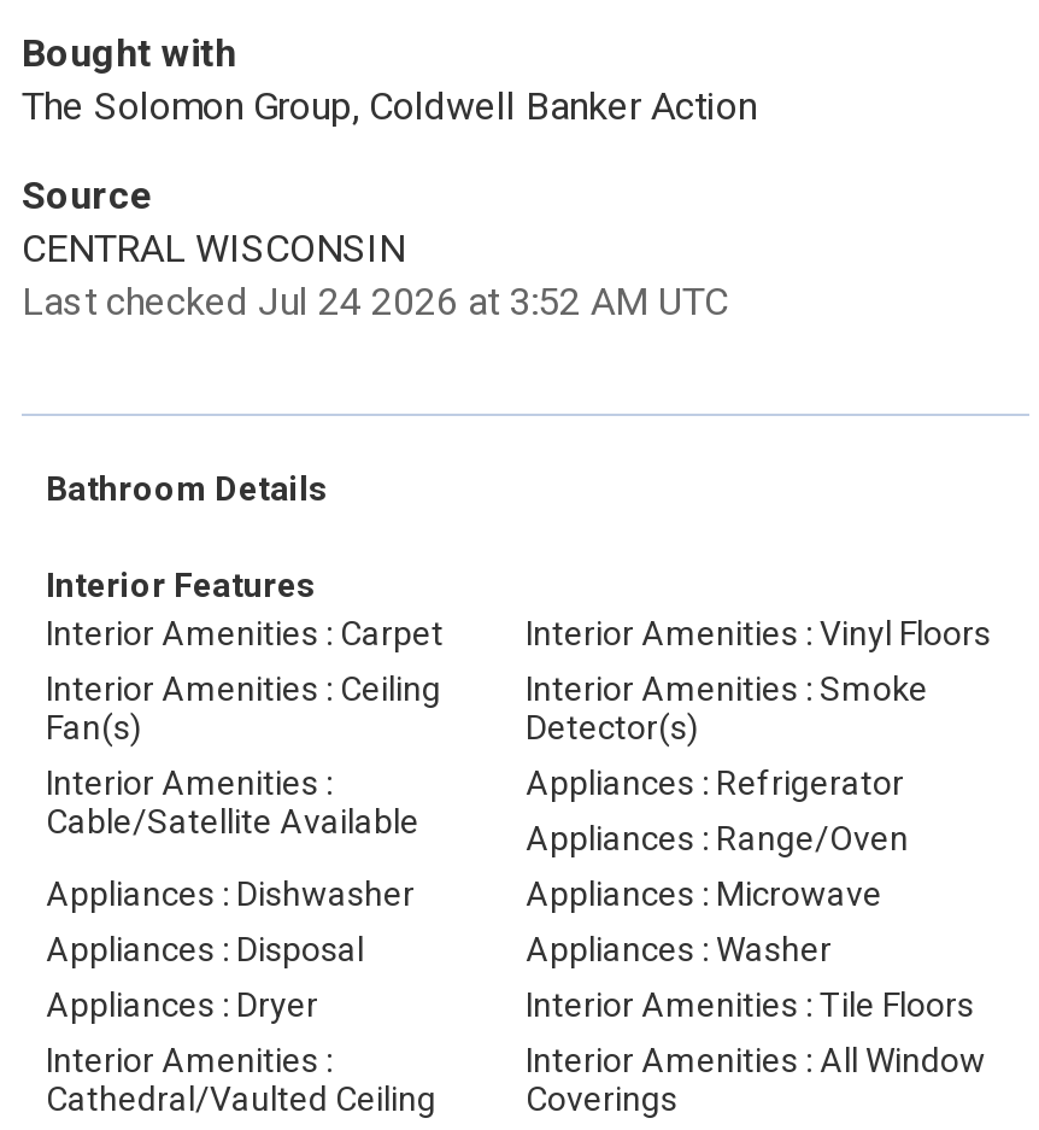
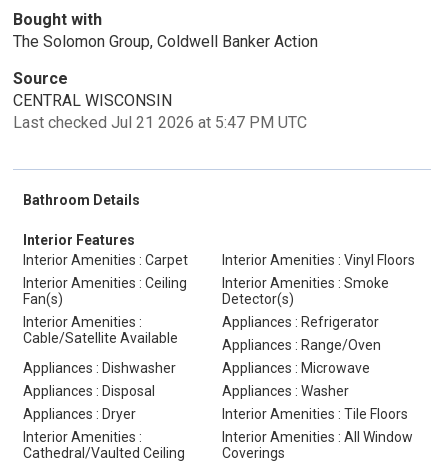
- Last checked Jul 24 2026 at 3:52 AM UTC
+ Last checked Jul 21 2026 at 5:47 PM UTC
